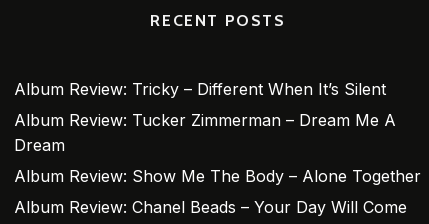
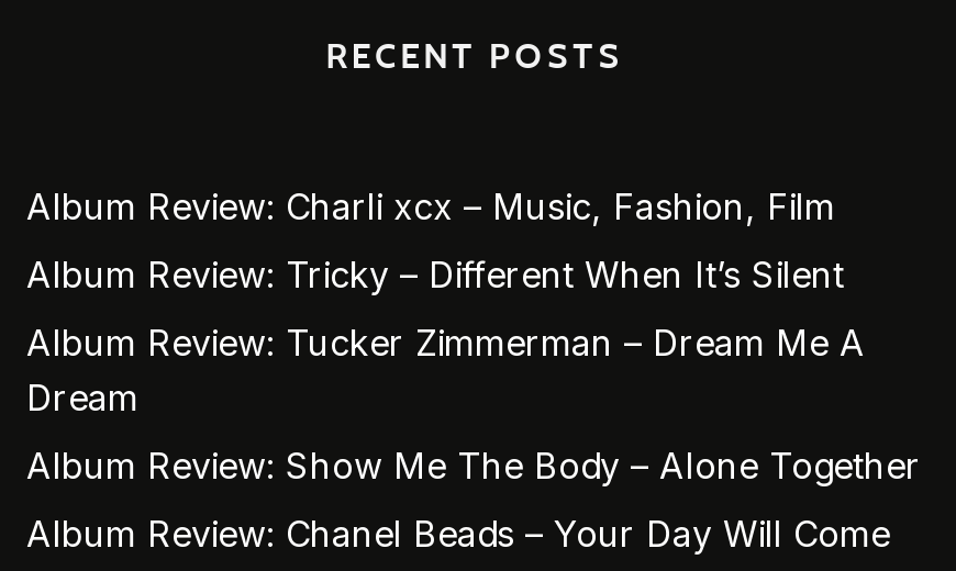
+ Album Review: Charli xcx – Music, Fashion, Film
